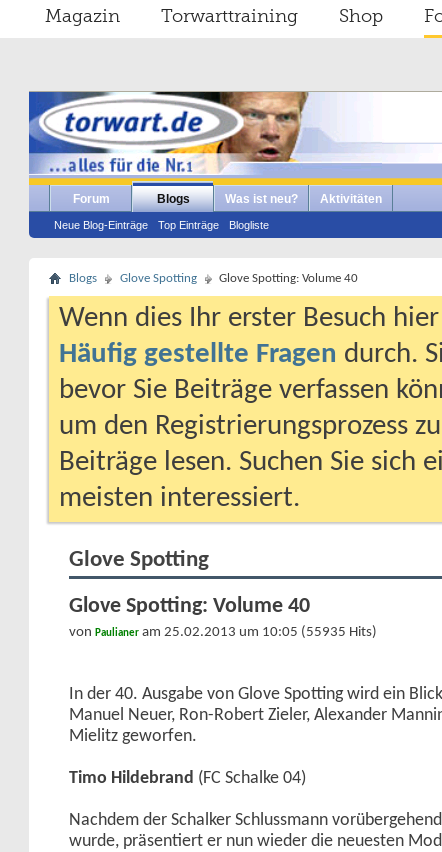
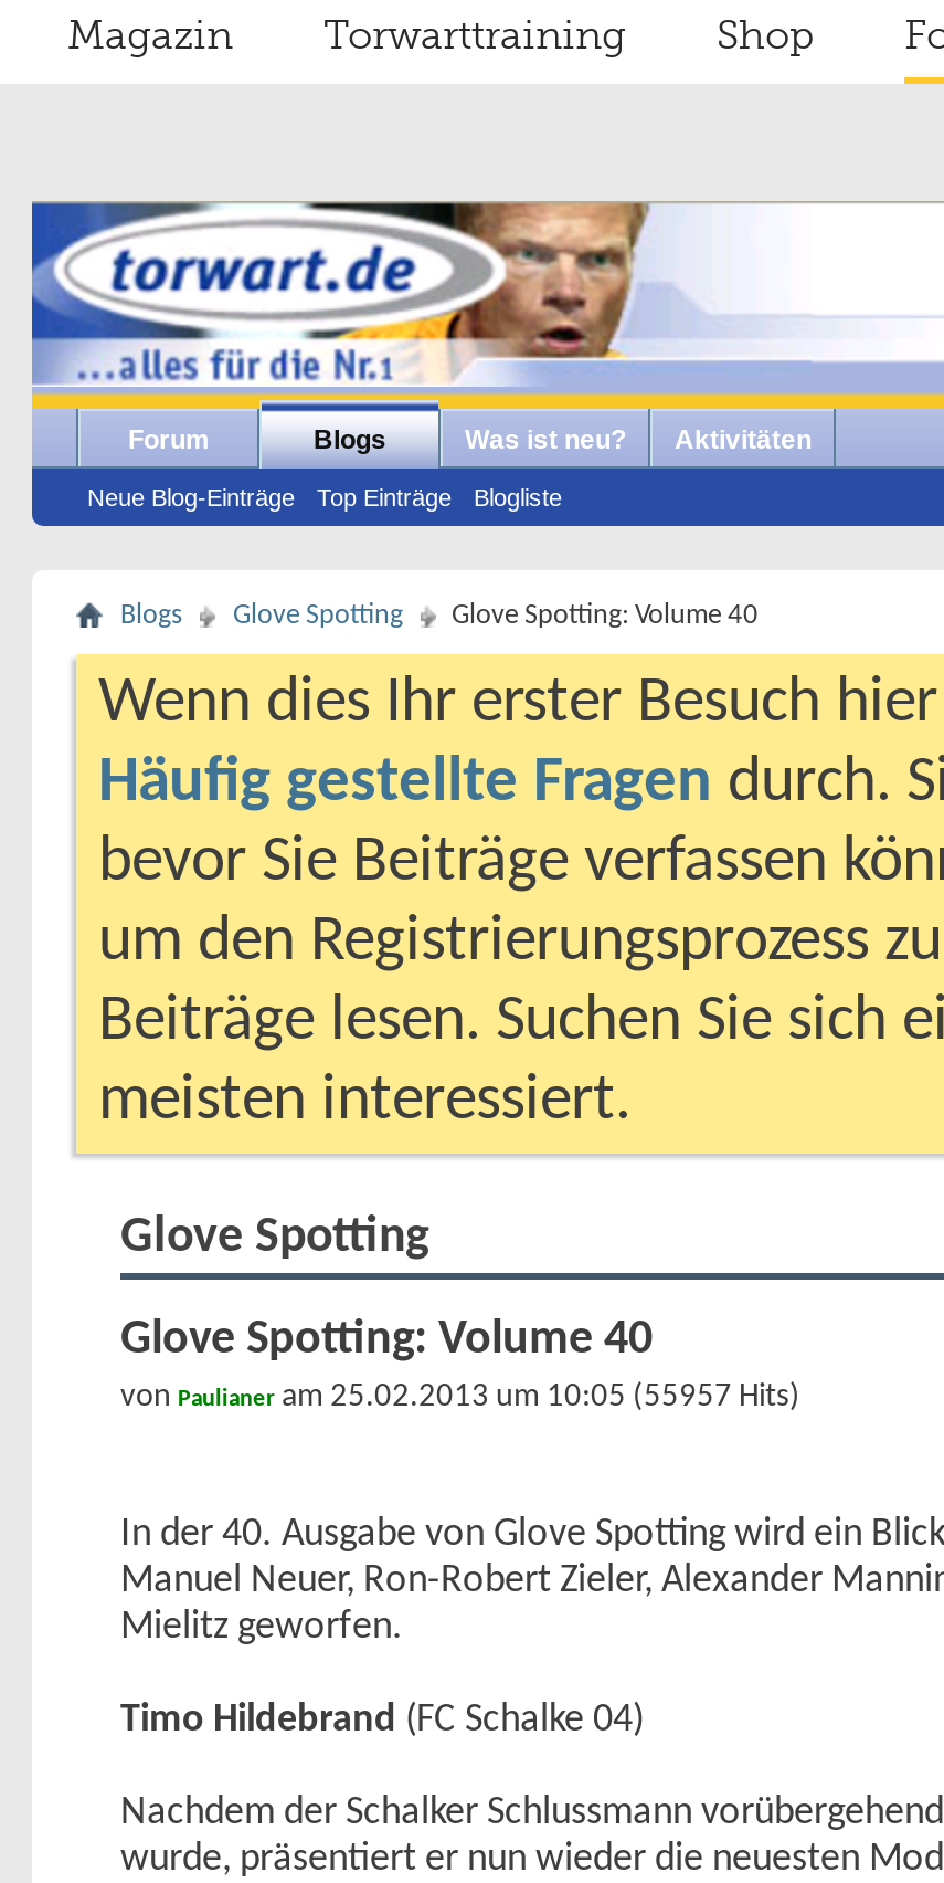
- von Paulianer am 25.02.2013 um 10:05 (55935 Hits)
+ von Paulianer am 25.02.2013 um 10:05 (55957 Hits)
